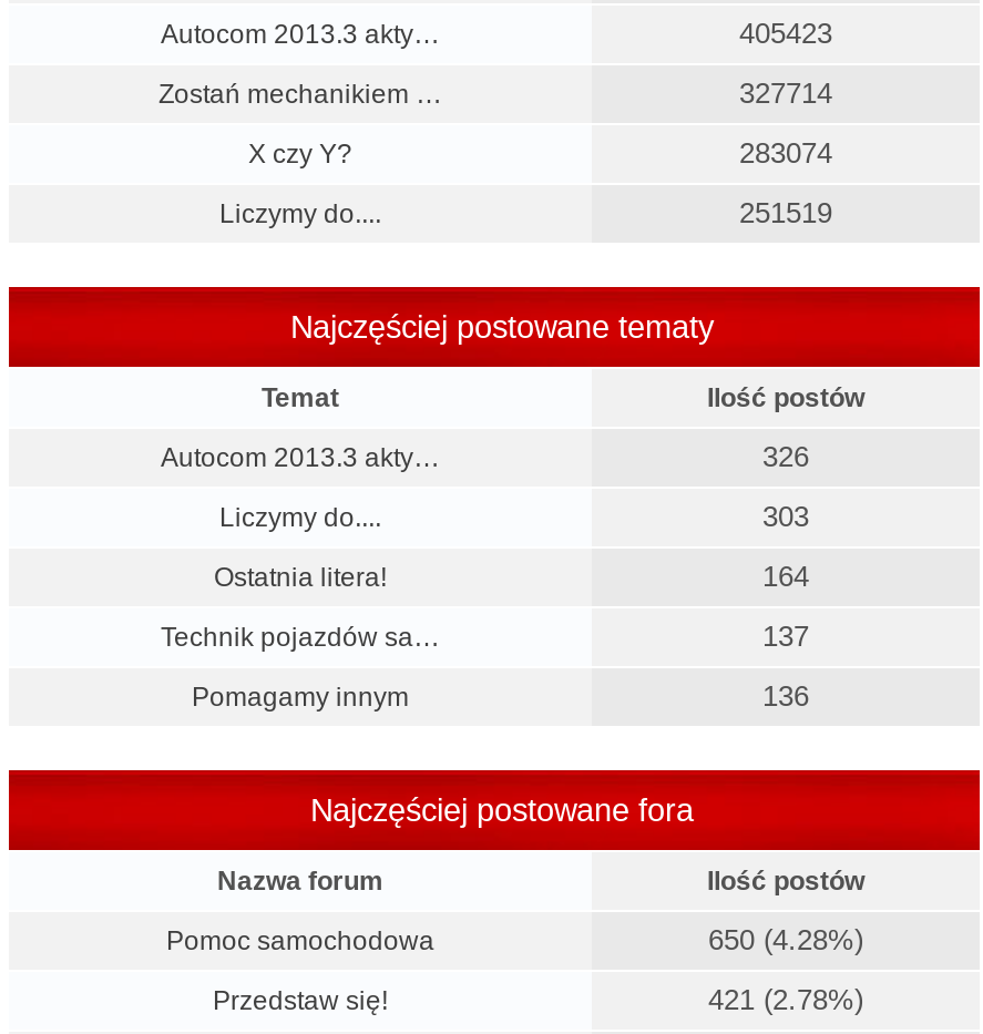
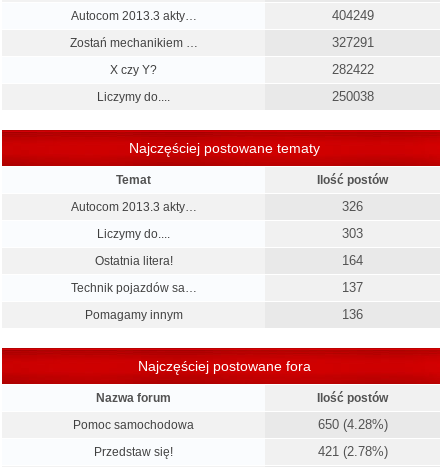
- 405423
+ 404249

- 327714
+ 327291

- 283074
+ 282422

- 251519
+ 250038
